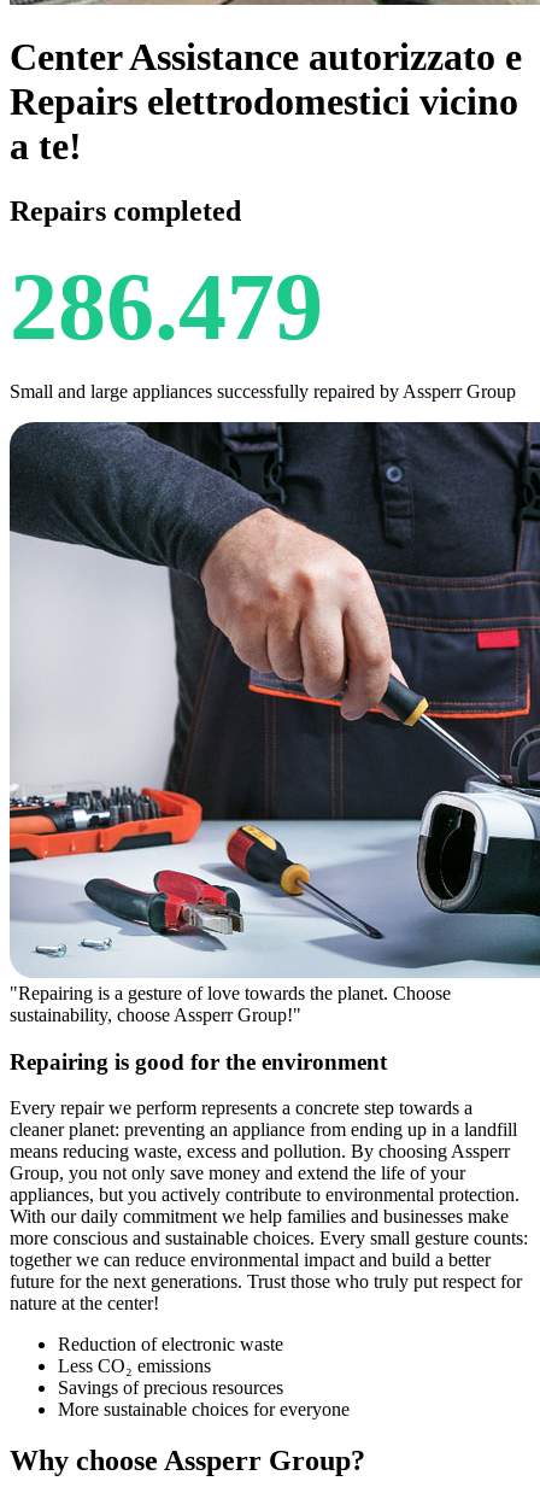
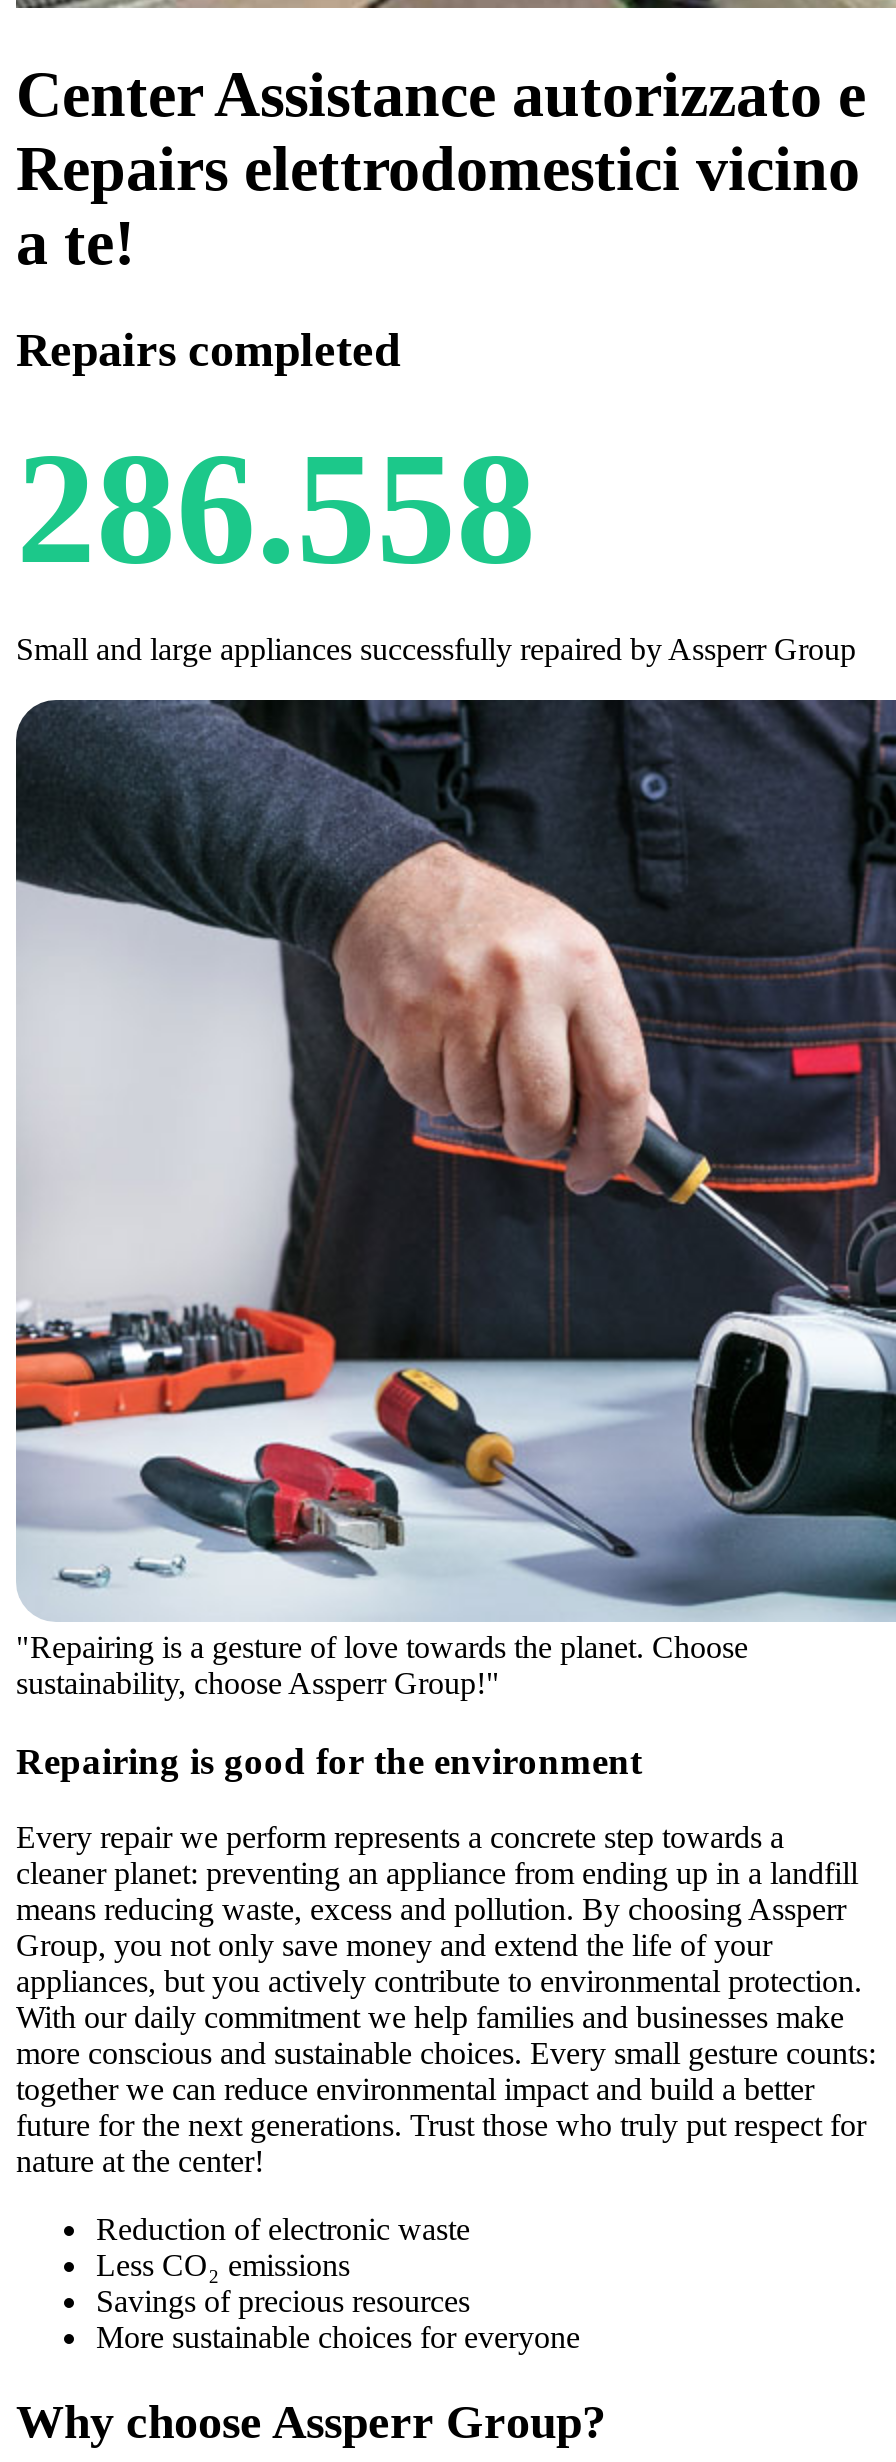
- 286.479
+ 286.558
